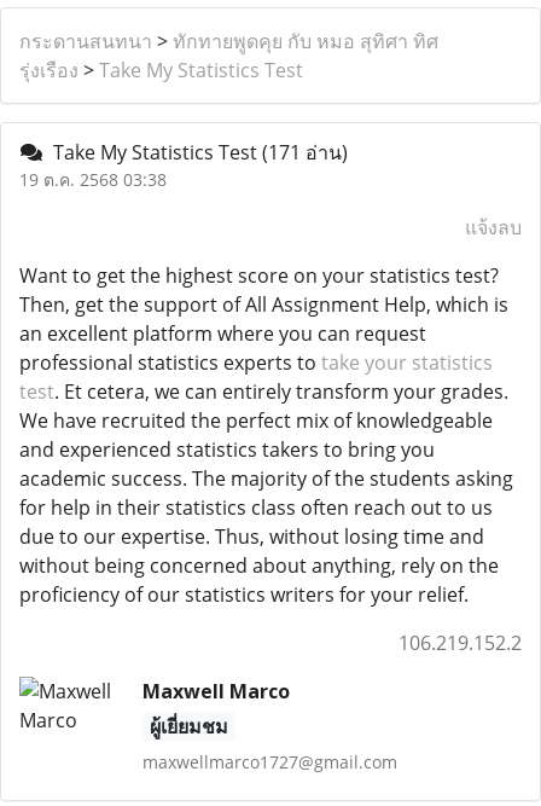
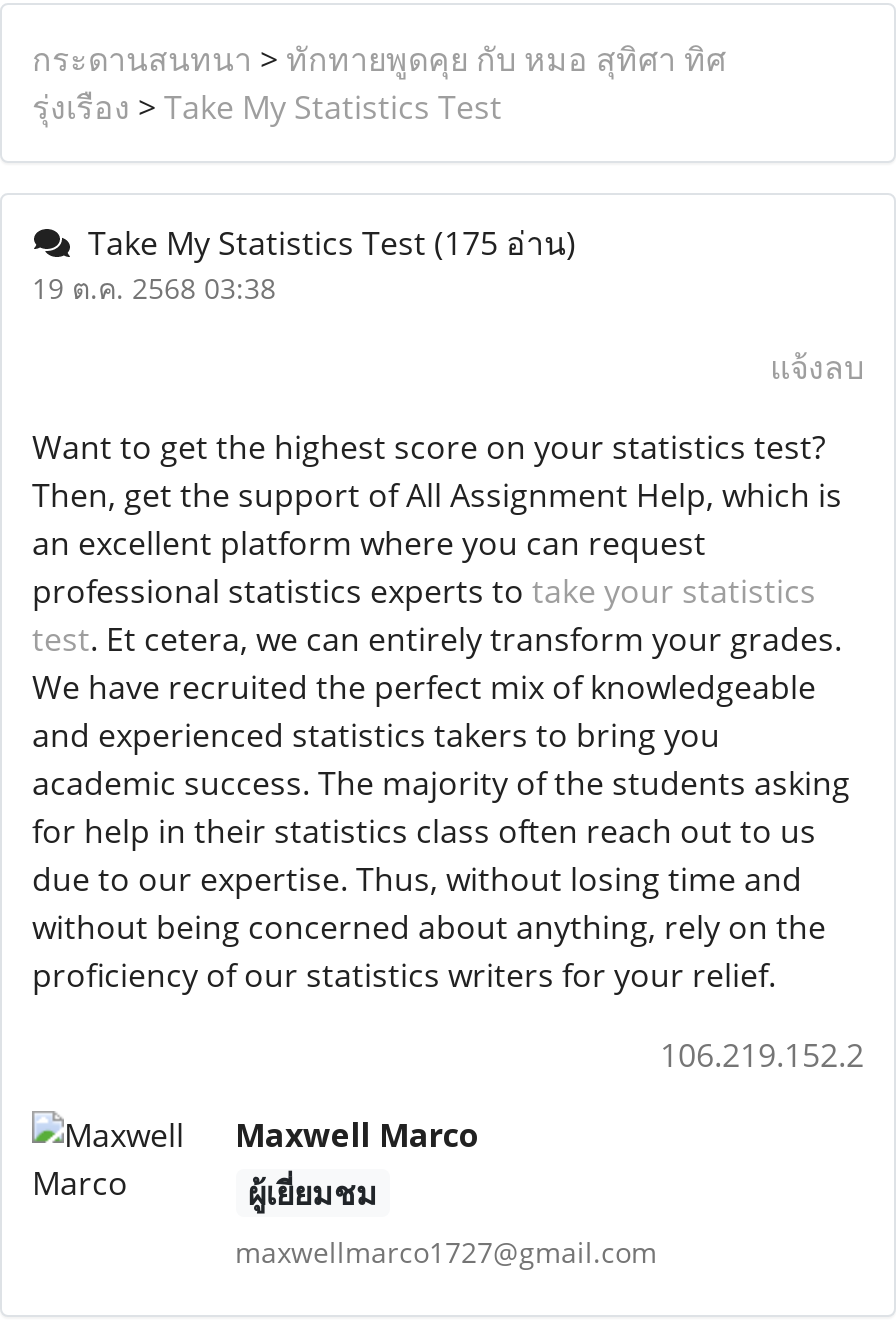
- Take My Statistics Test (171 อ่าน)
+ Take My Statistics Test (175 อ่าน)
